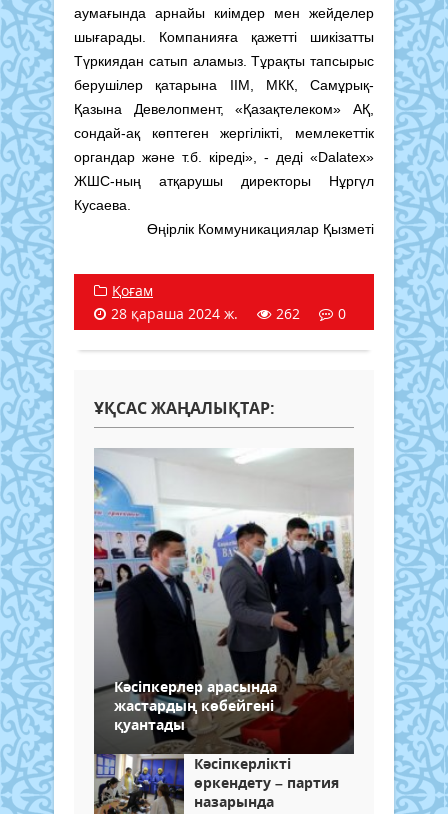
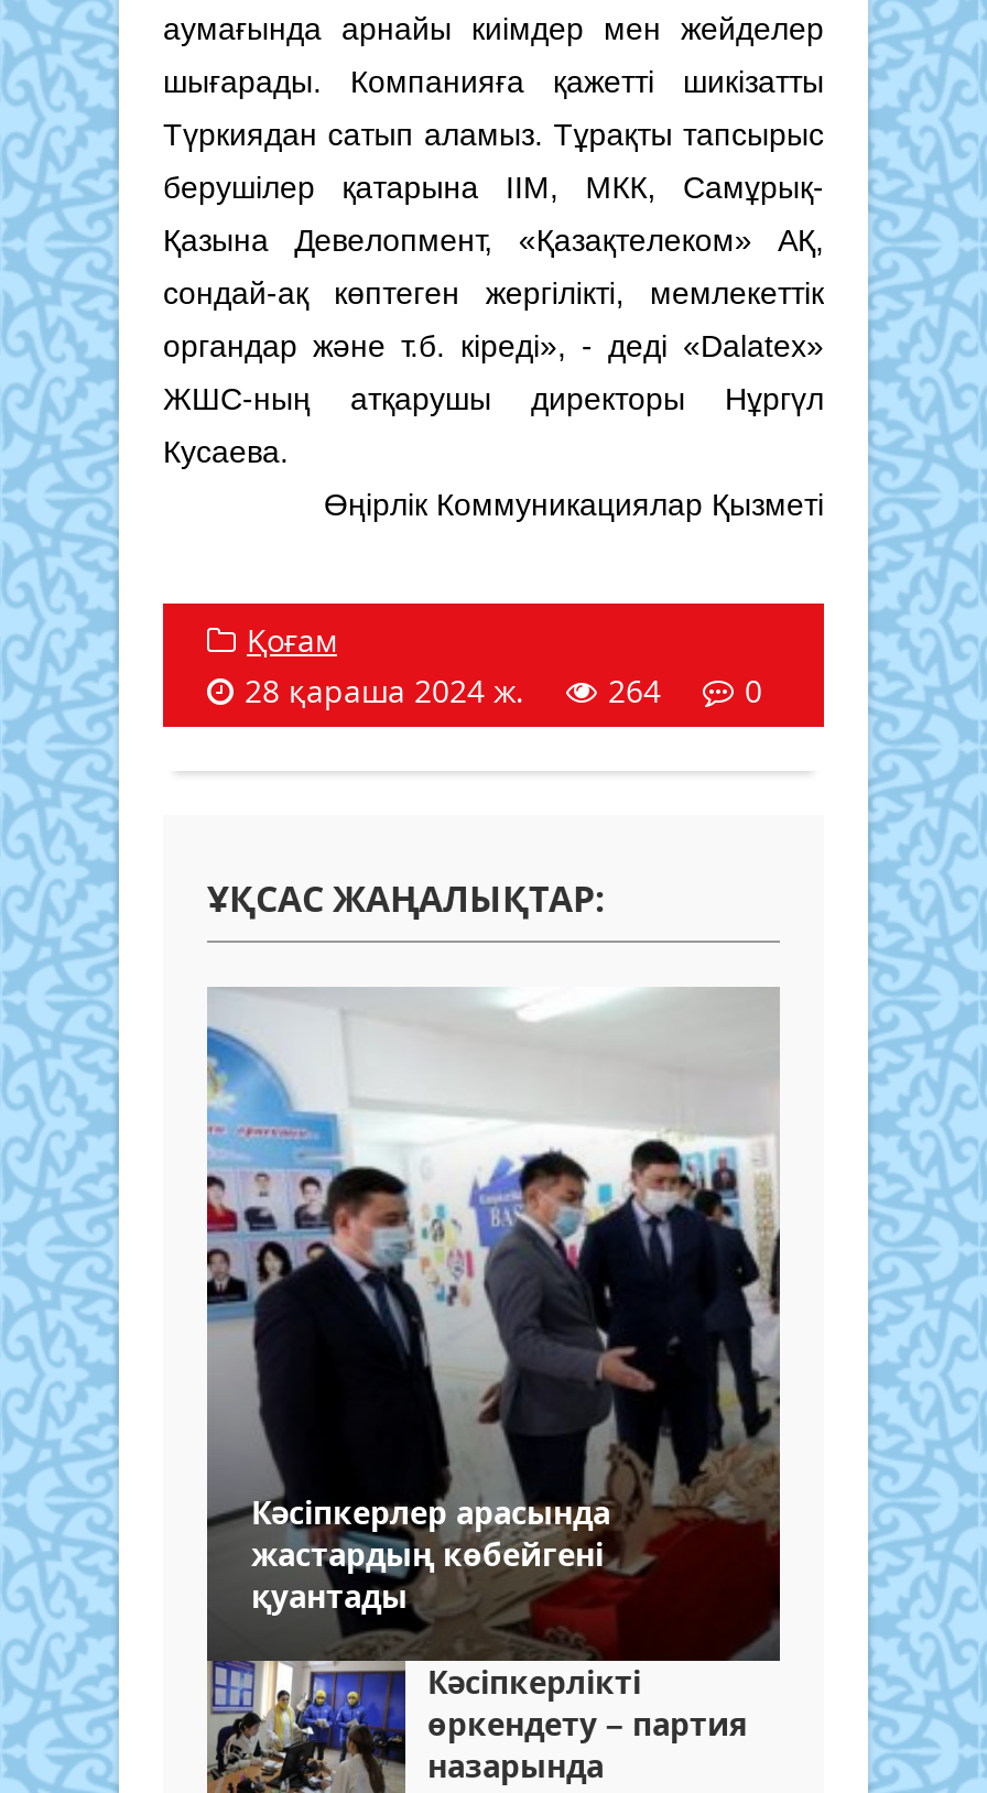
- 28 қараша 2024 ж. 262 0
+ 28 қараша 2024 ж. 264 0
